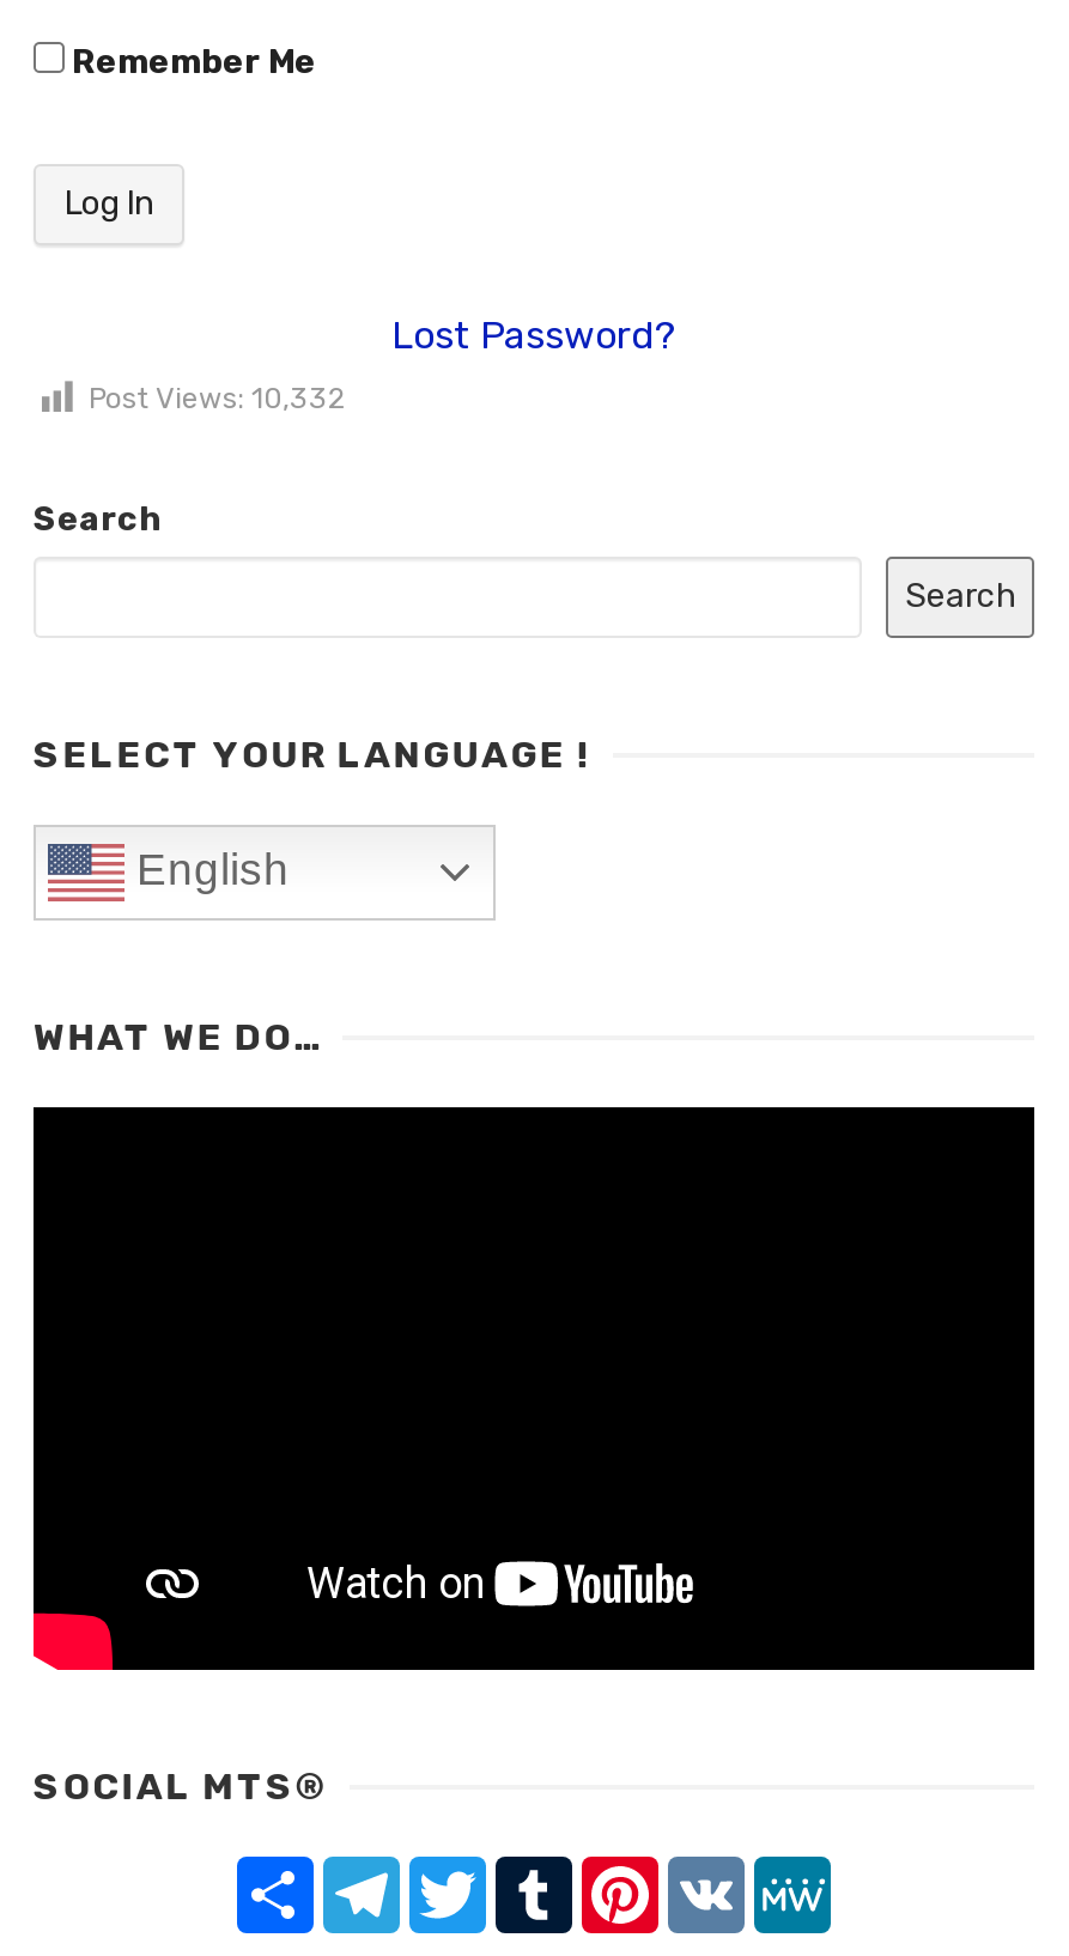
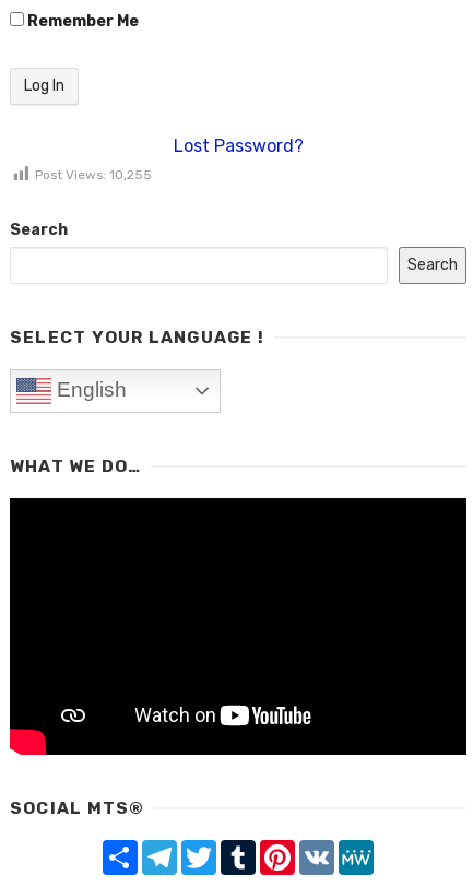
- Post Views: 10,332
+ Post Views: 10,255
